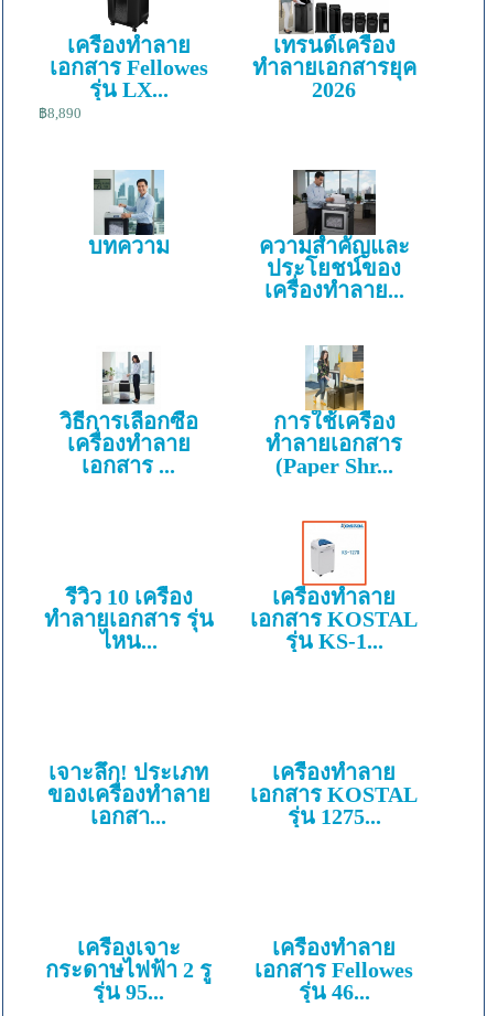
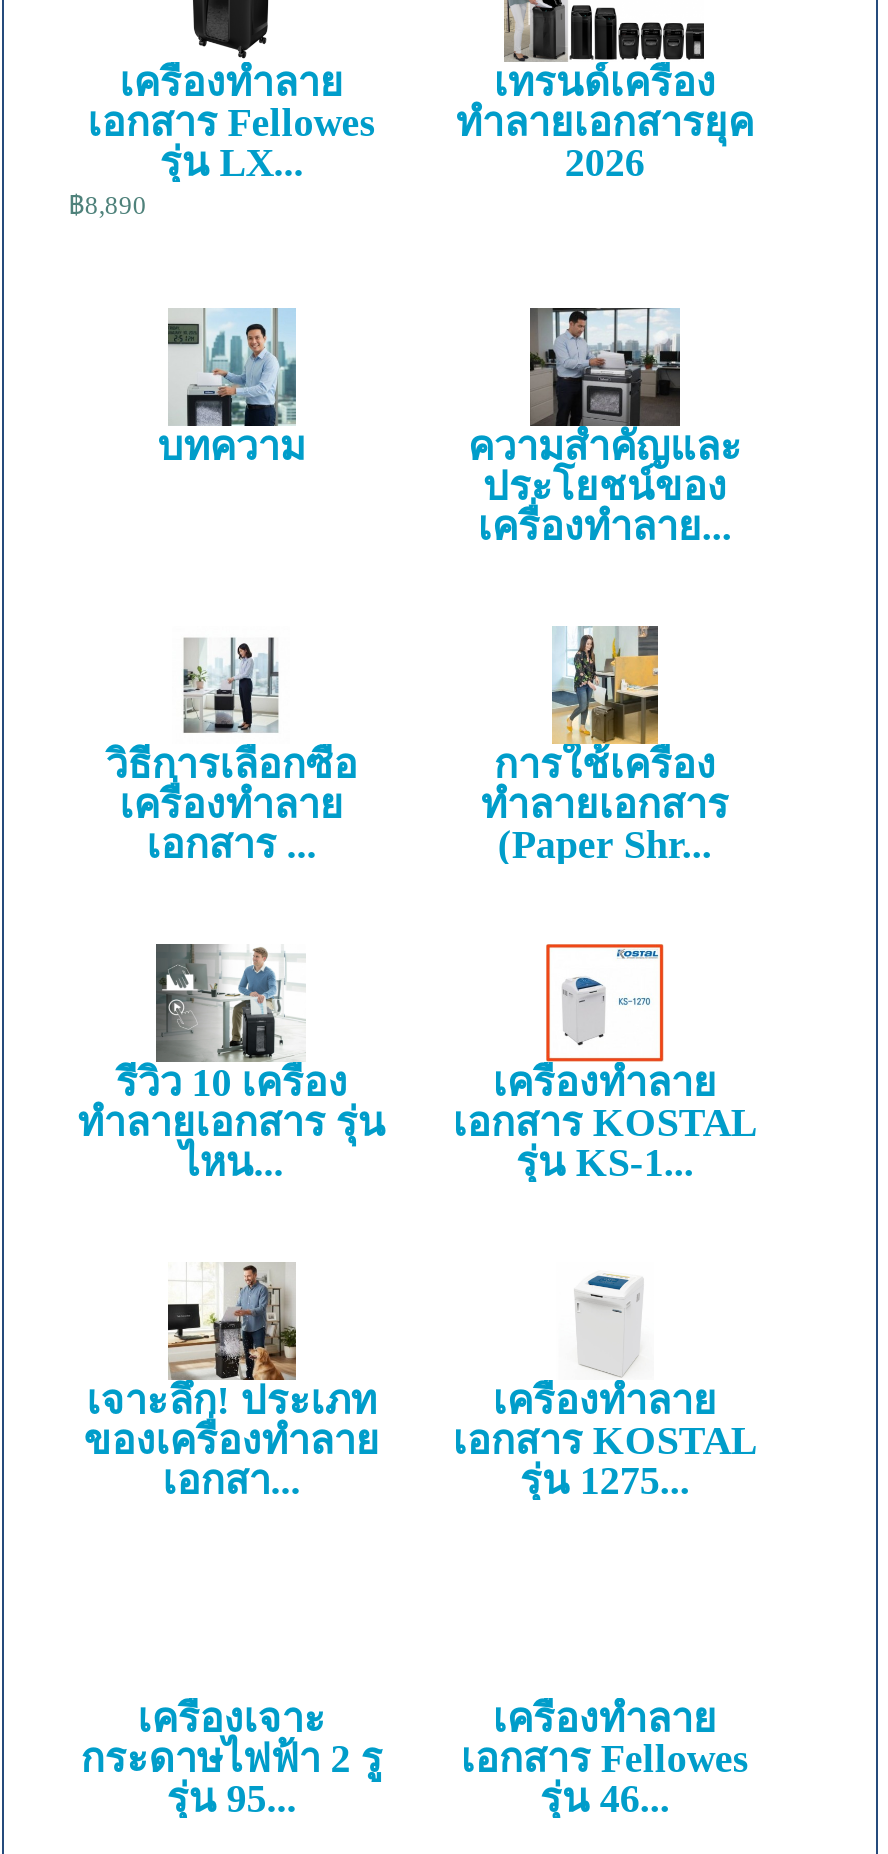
+ [image]

+ [image]

+ [image]
